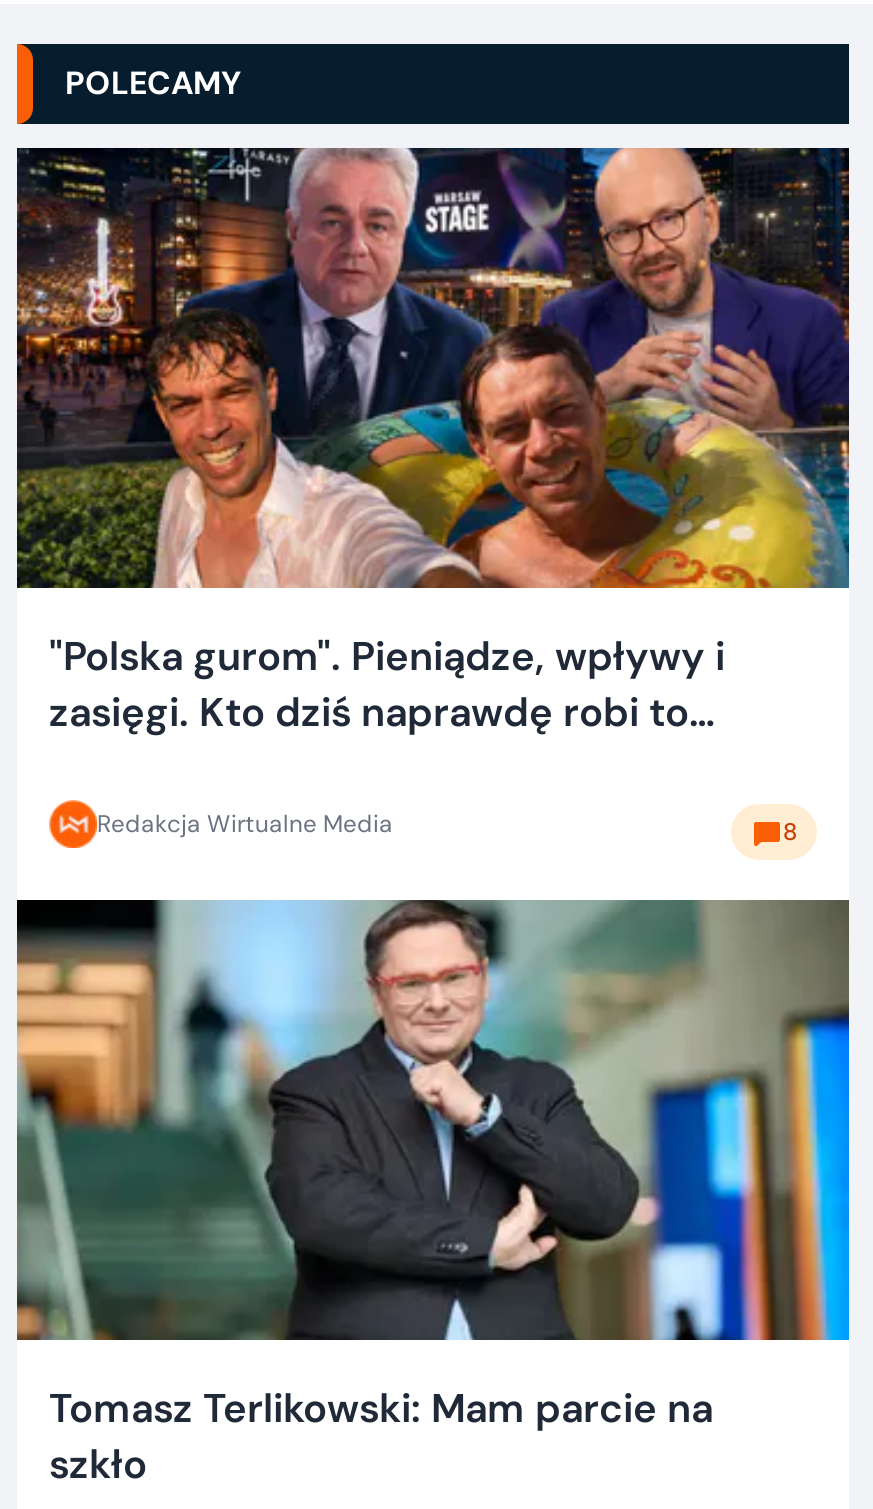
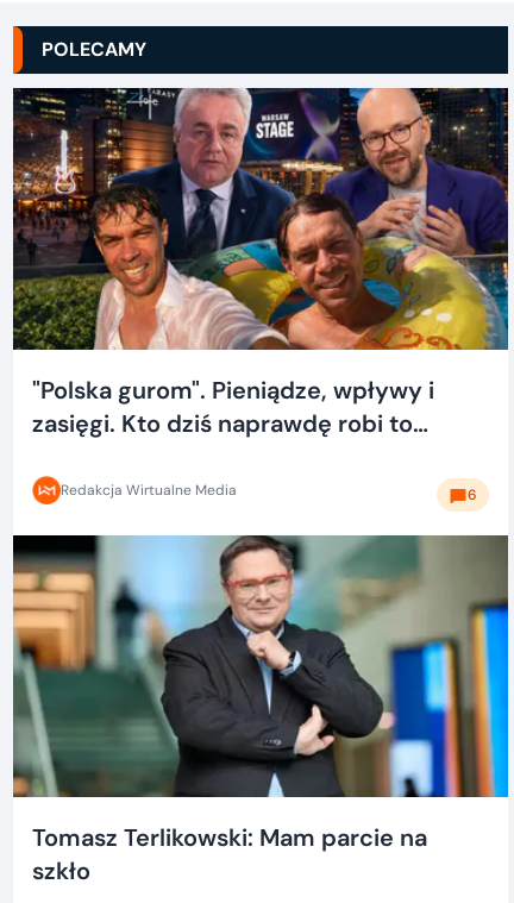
- 8
+ 6
